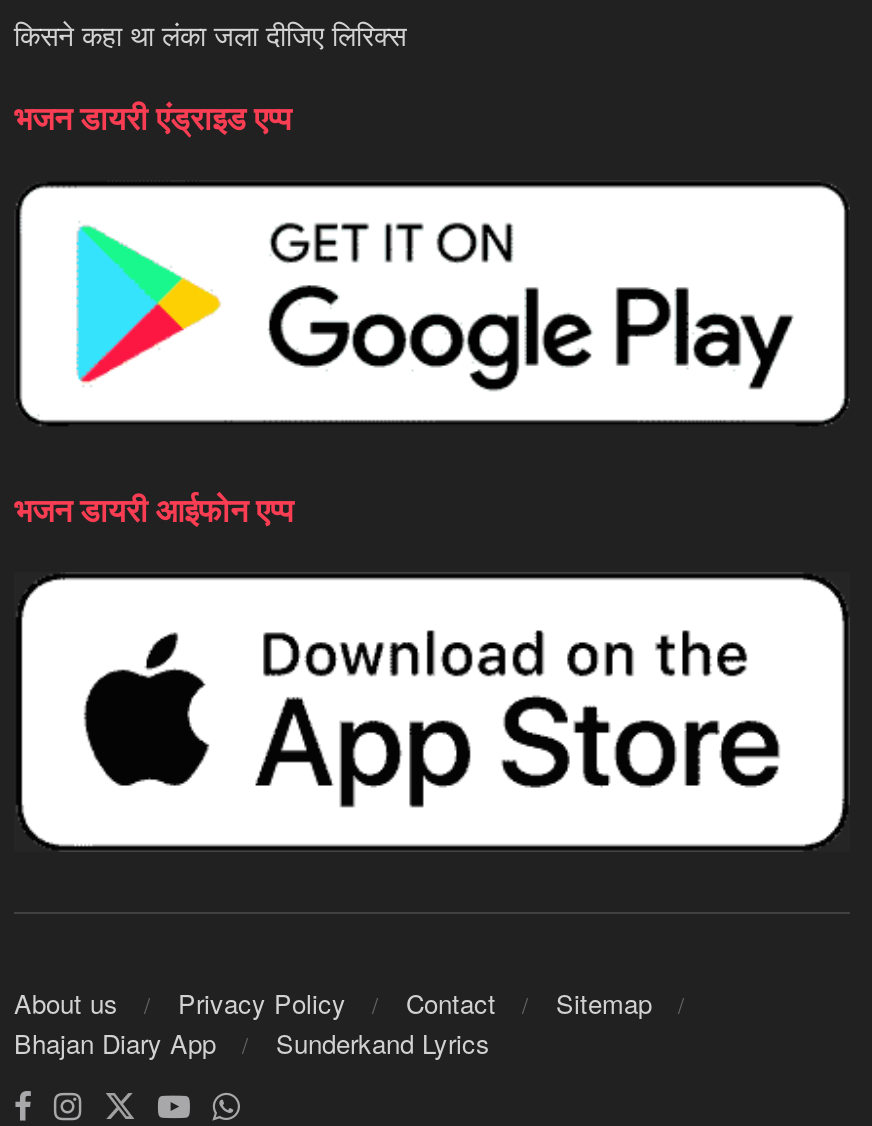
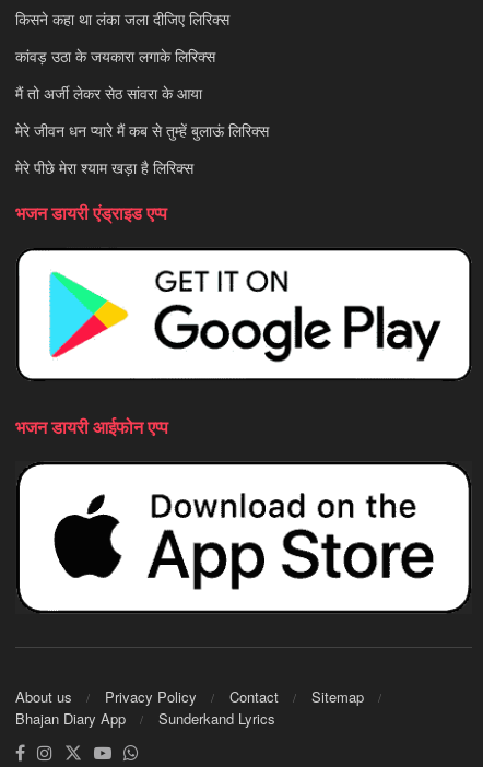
+ कांवड़ उठा के जयकारा लगाके लिरिक्स
+ मैं तो अर्जी लेकर सेठ सांवरा के आया
+ मेरे जीवन धन प्यारे मैं कब से तुम्हें बुलाऊं लिरिक्स
+ मेरे पीछे मेरा श्याम खड़ा है लिरिक्स
